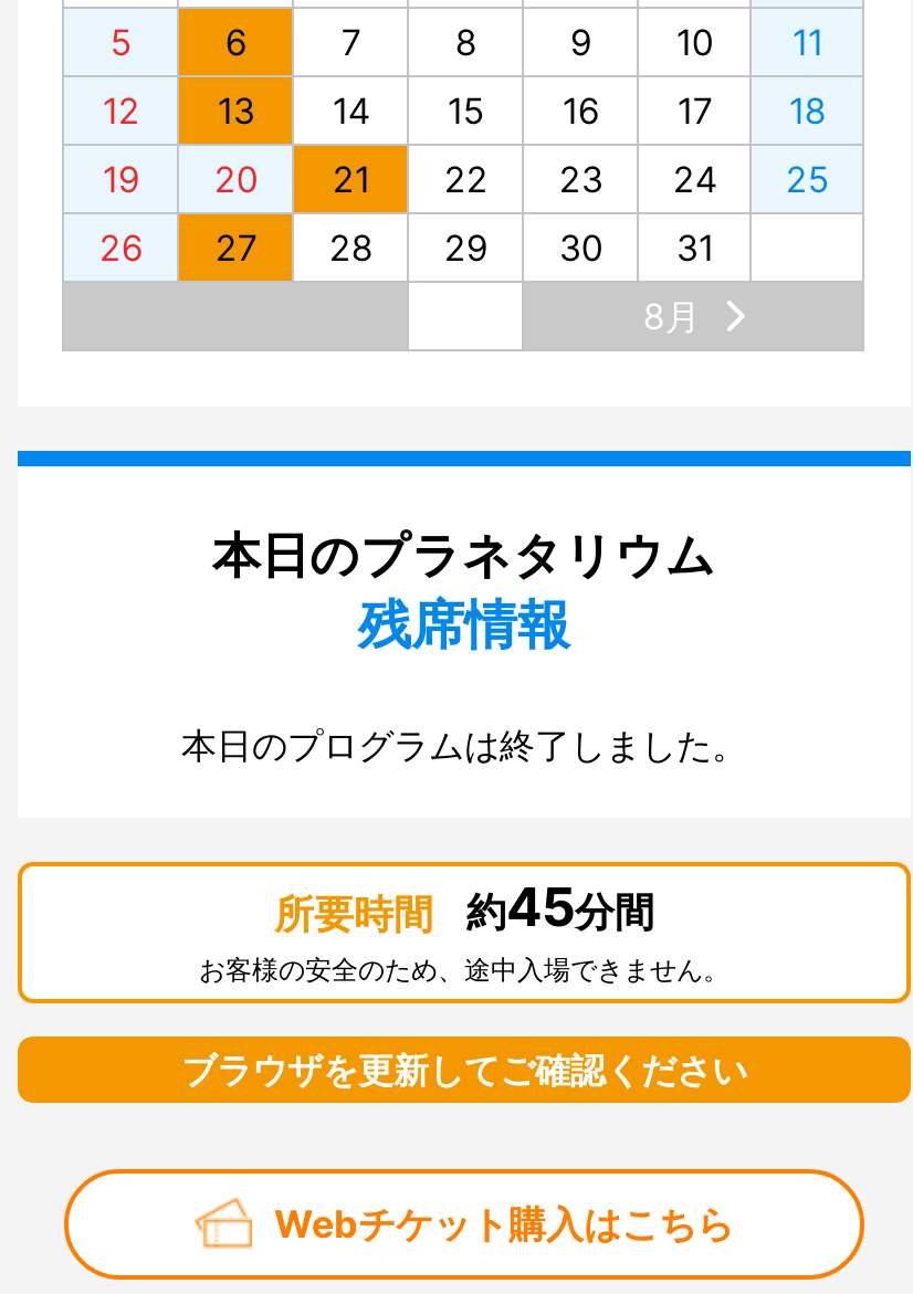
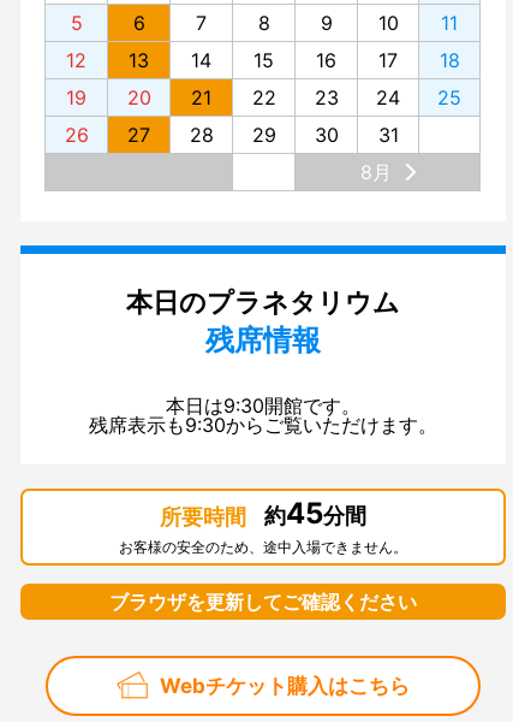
- 本日のプログラムは終了しました。
+ 本日は9:30開館です。
+ 残席表示も9:30からご覧いただけます。
